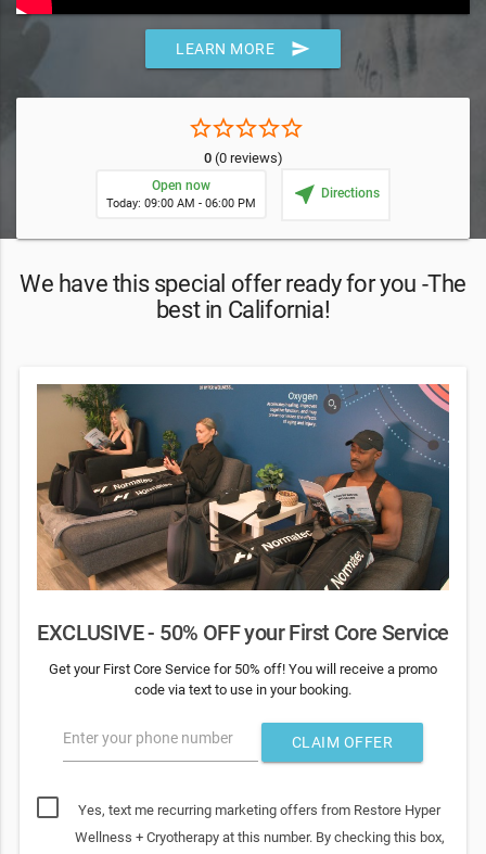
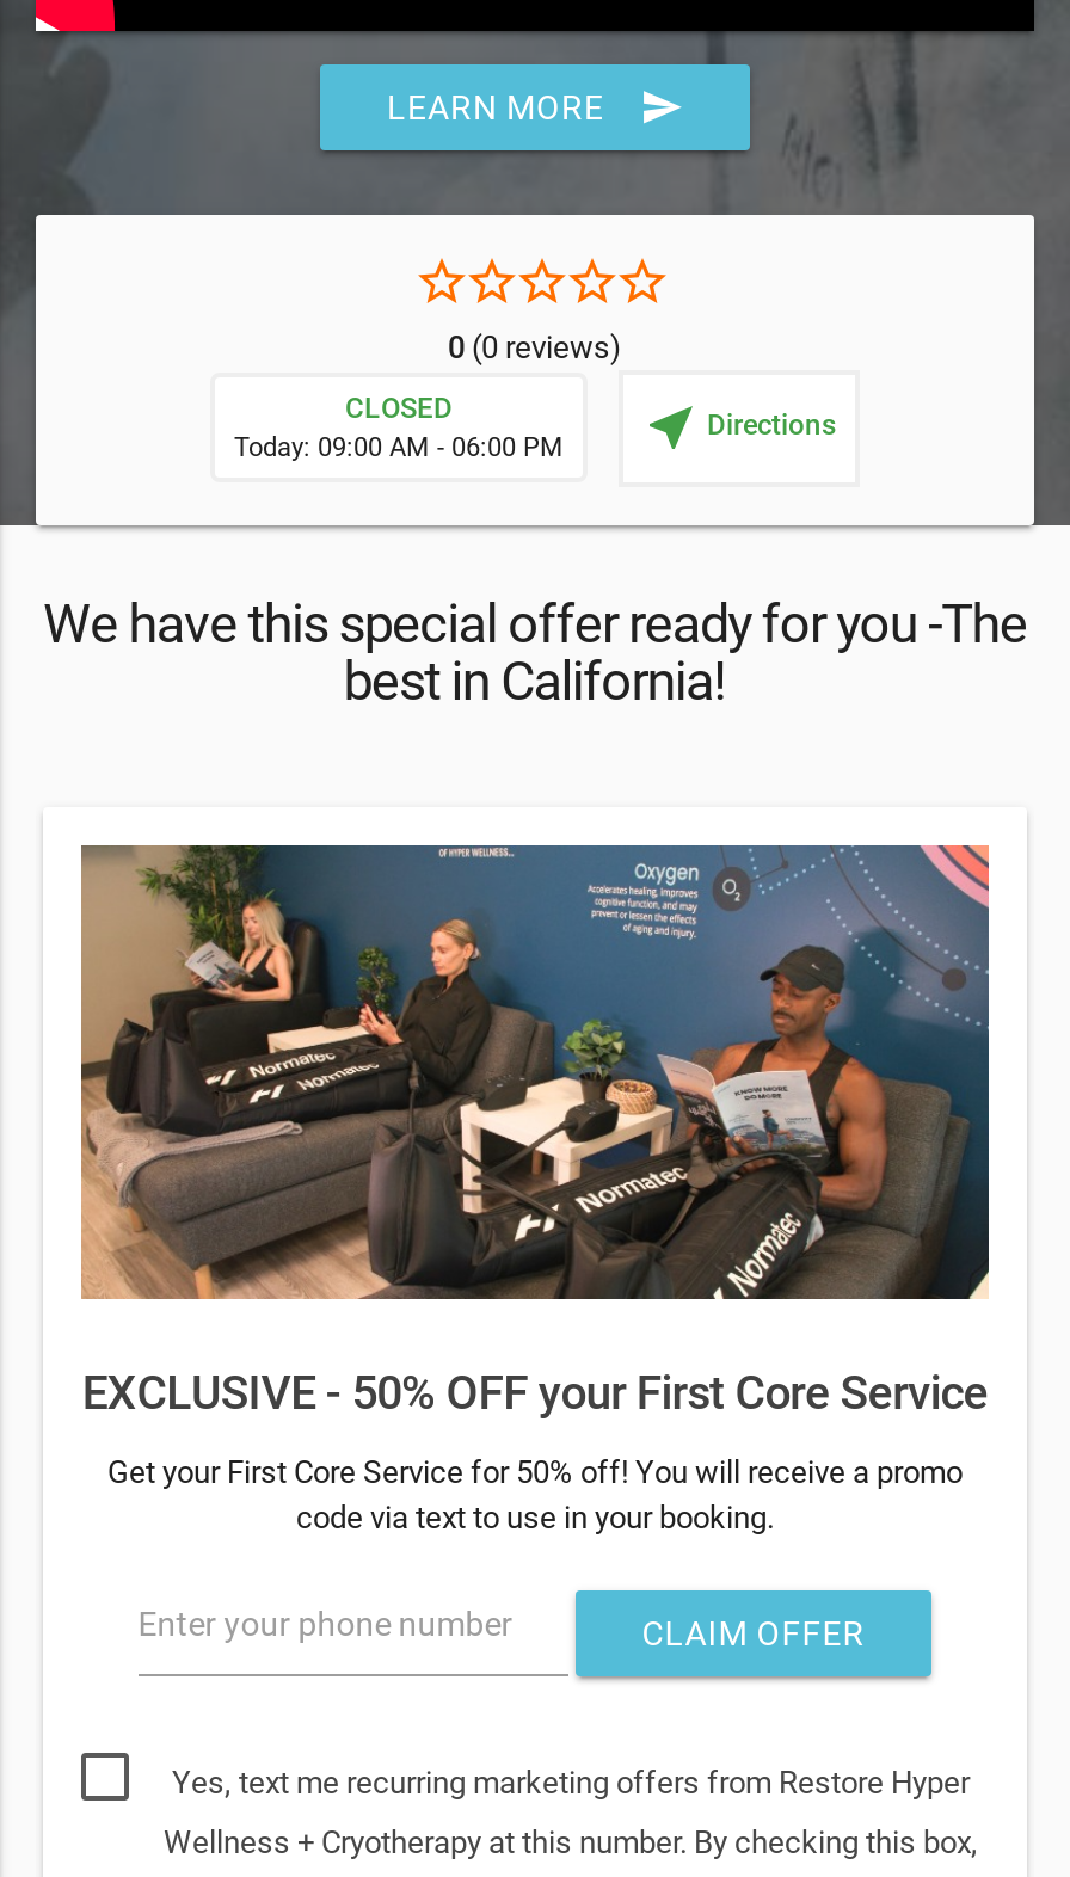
- Open now
+ CLOSED
